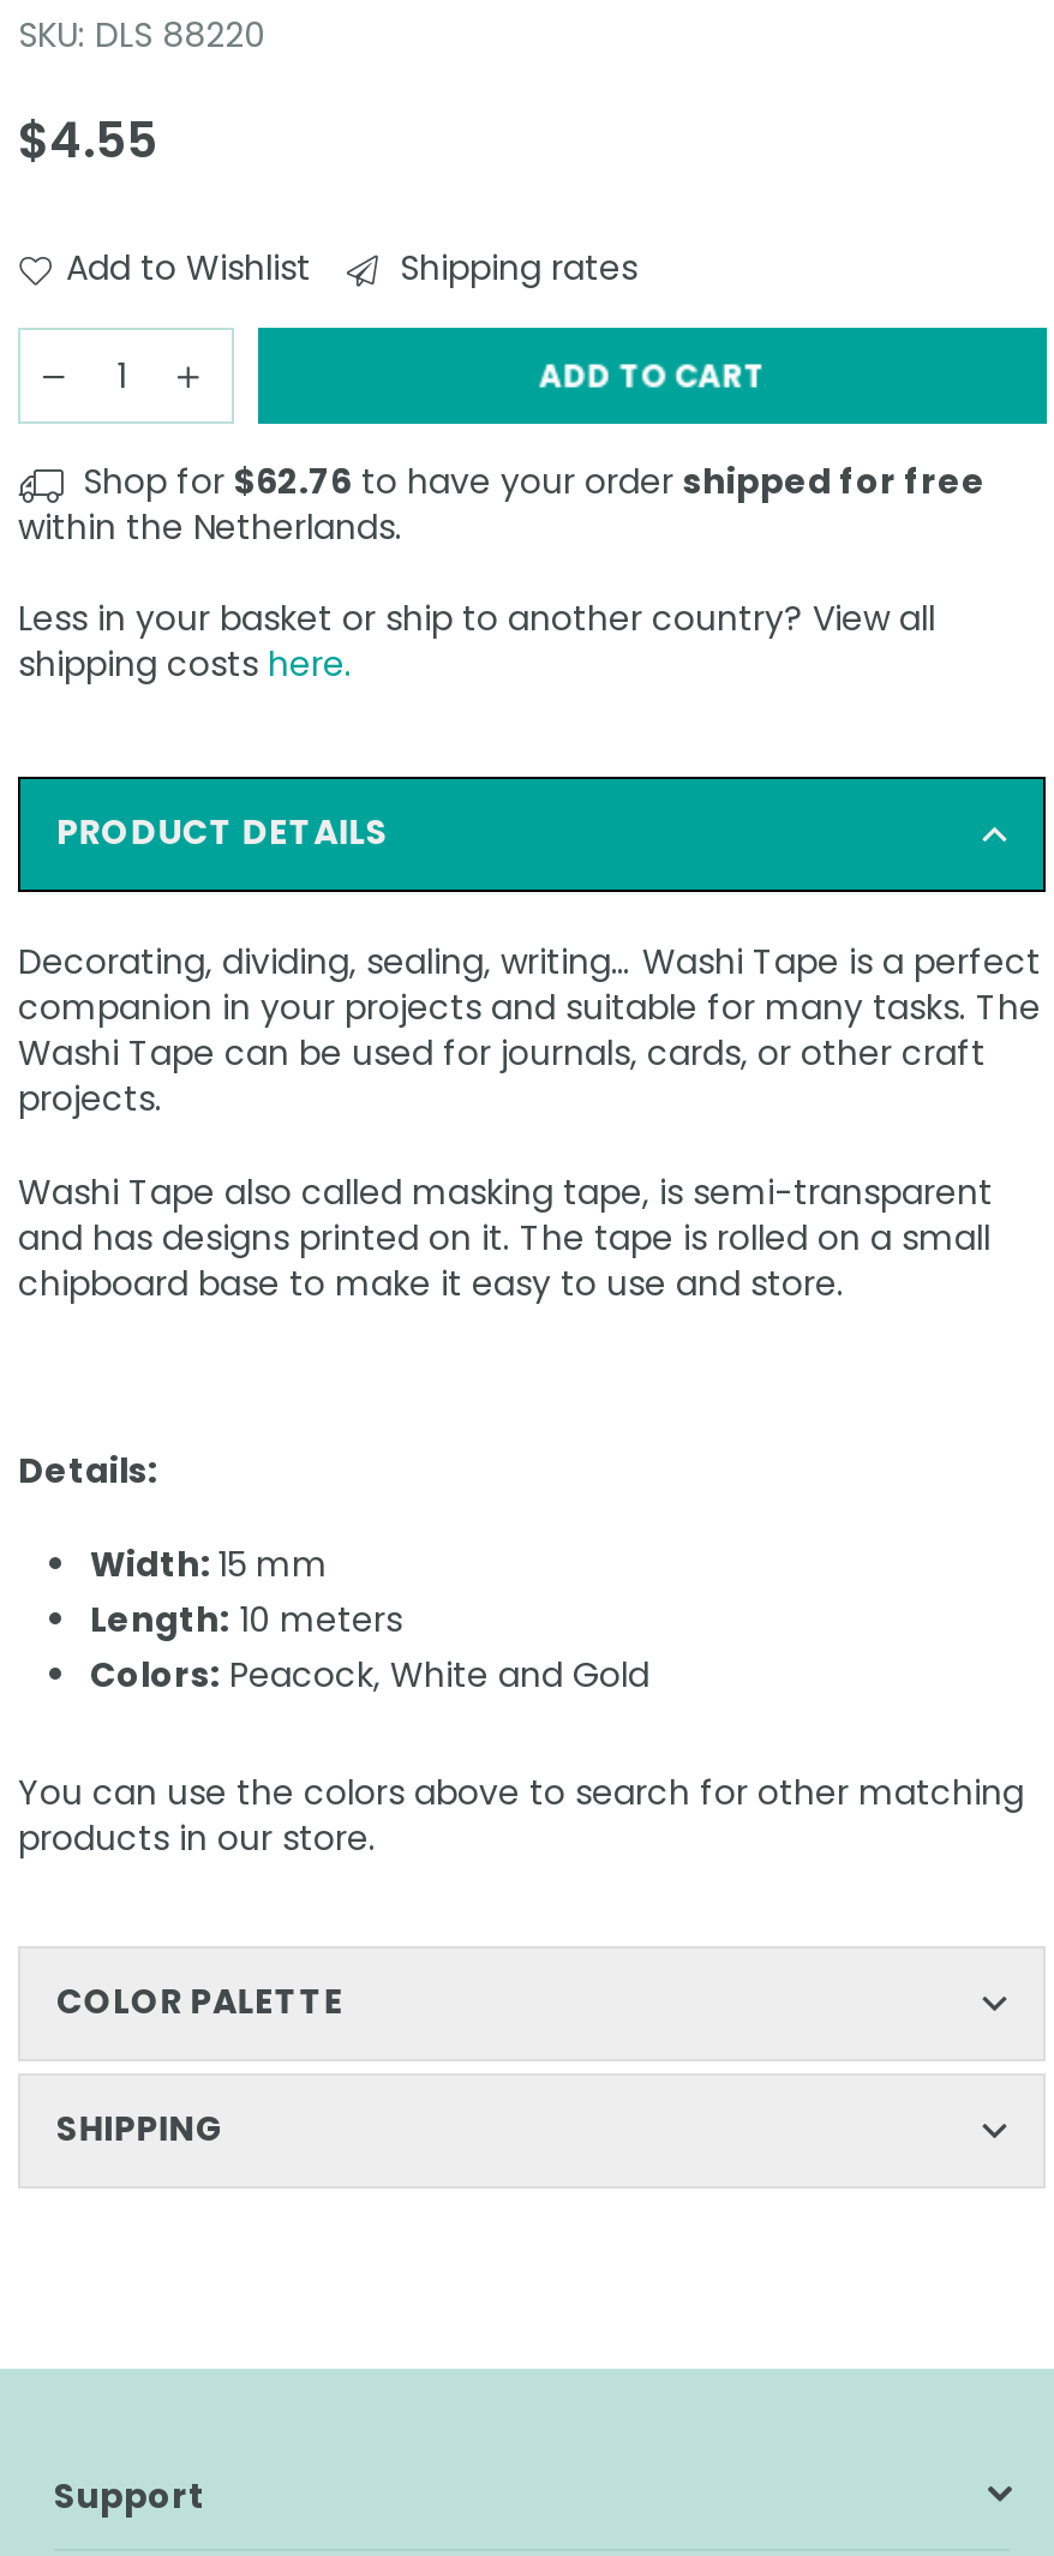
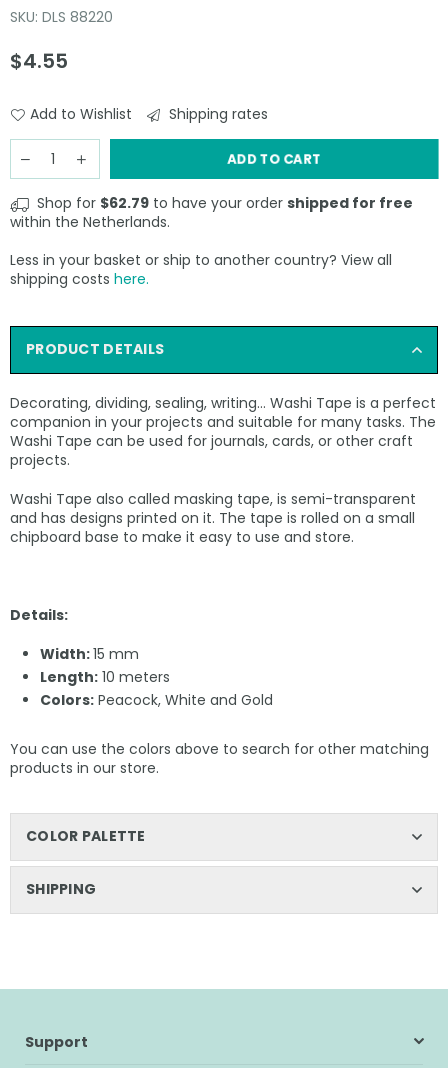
- Shop for $62.76 to have your order shipped for free
+ Shop for $62.79 to have your order shipped for free
